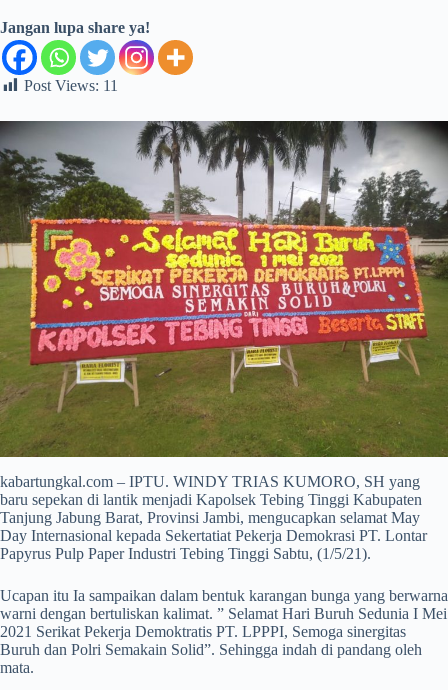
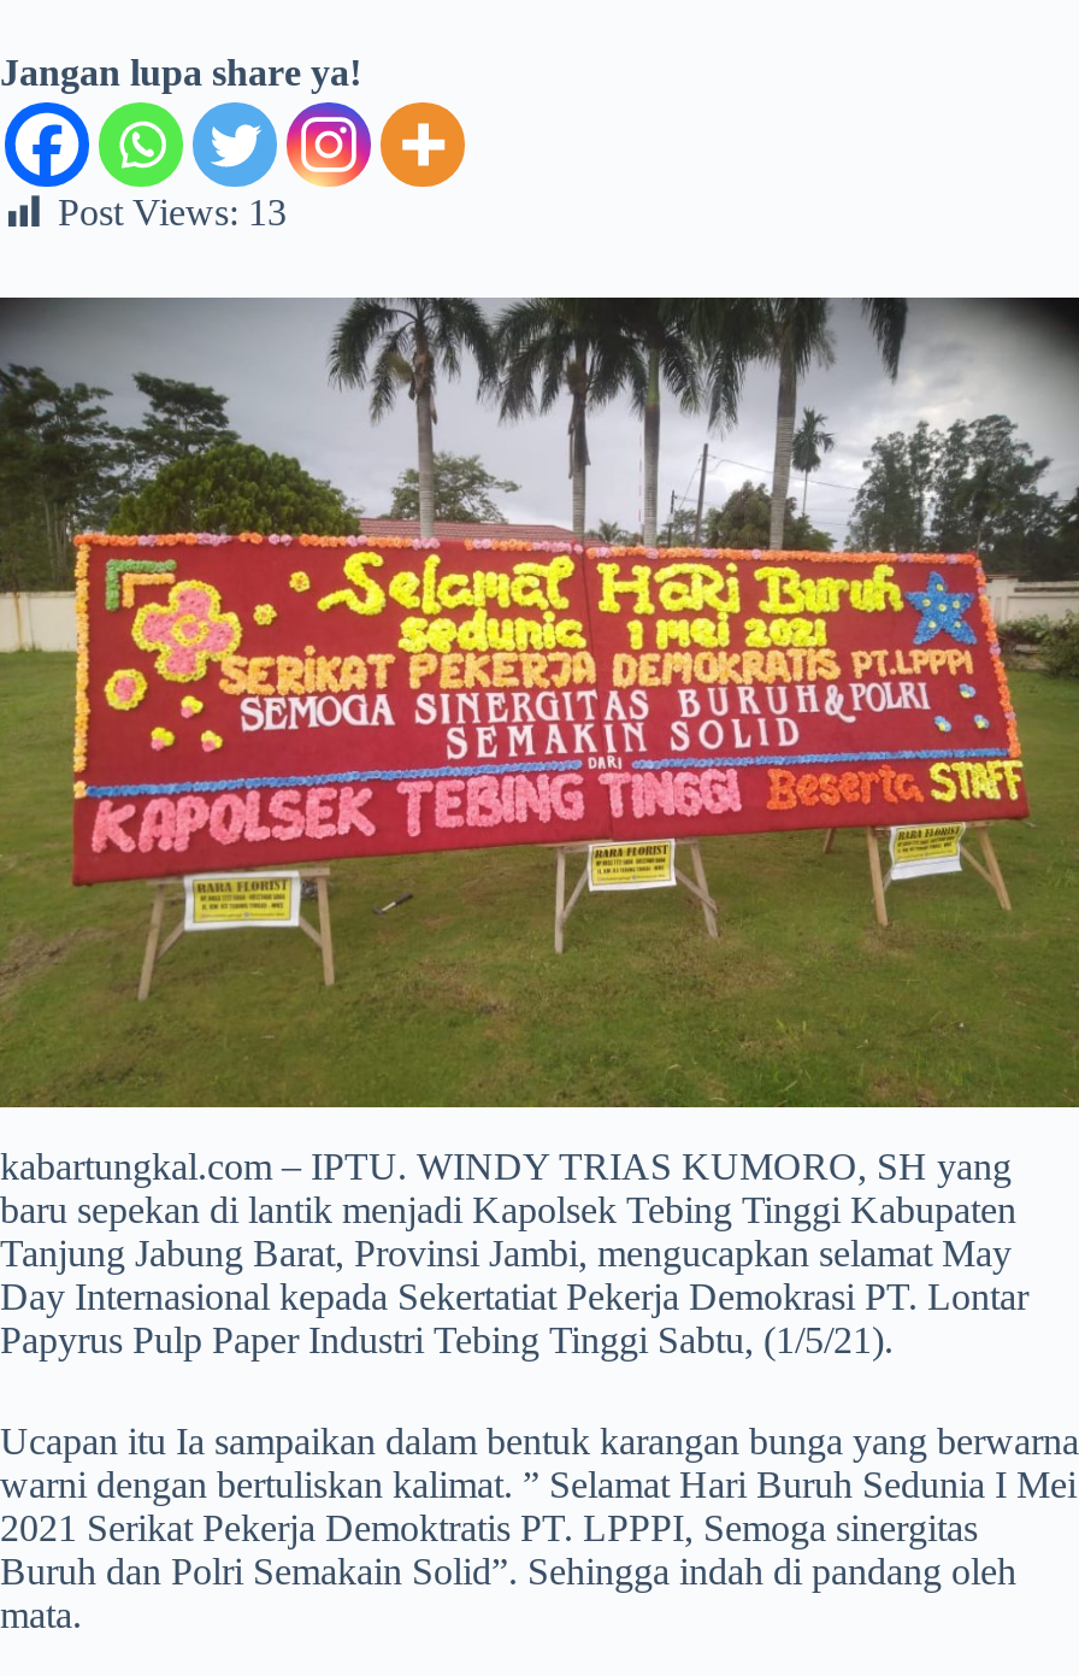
- Post Views: 11
+ Post Views: 13
